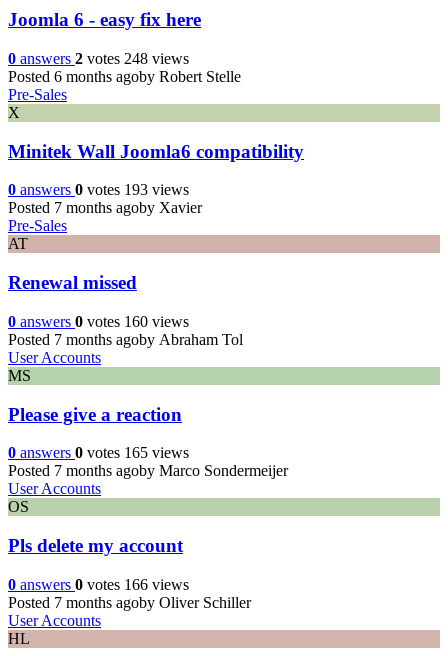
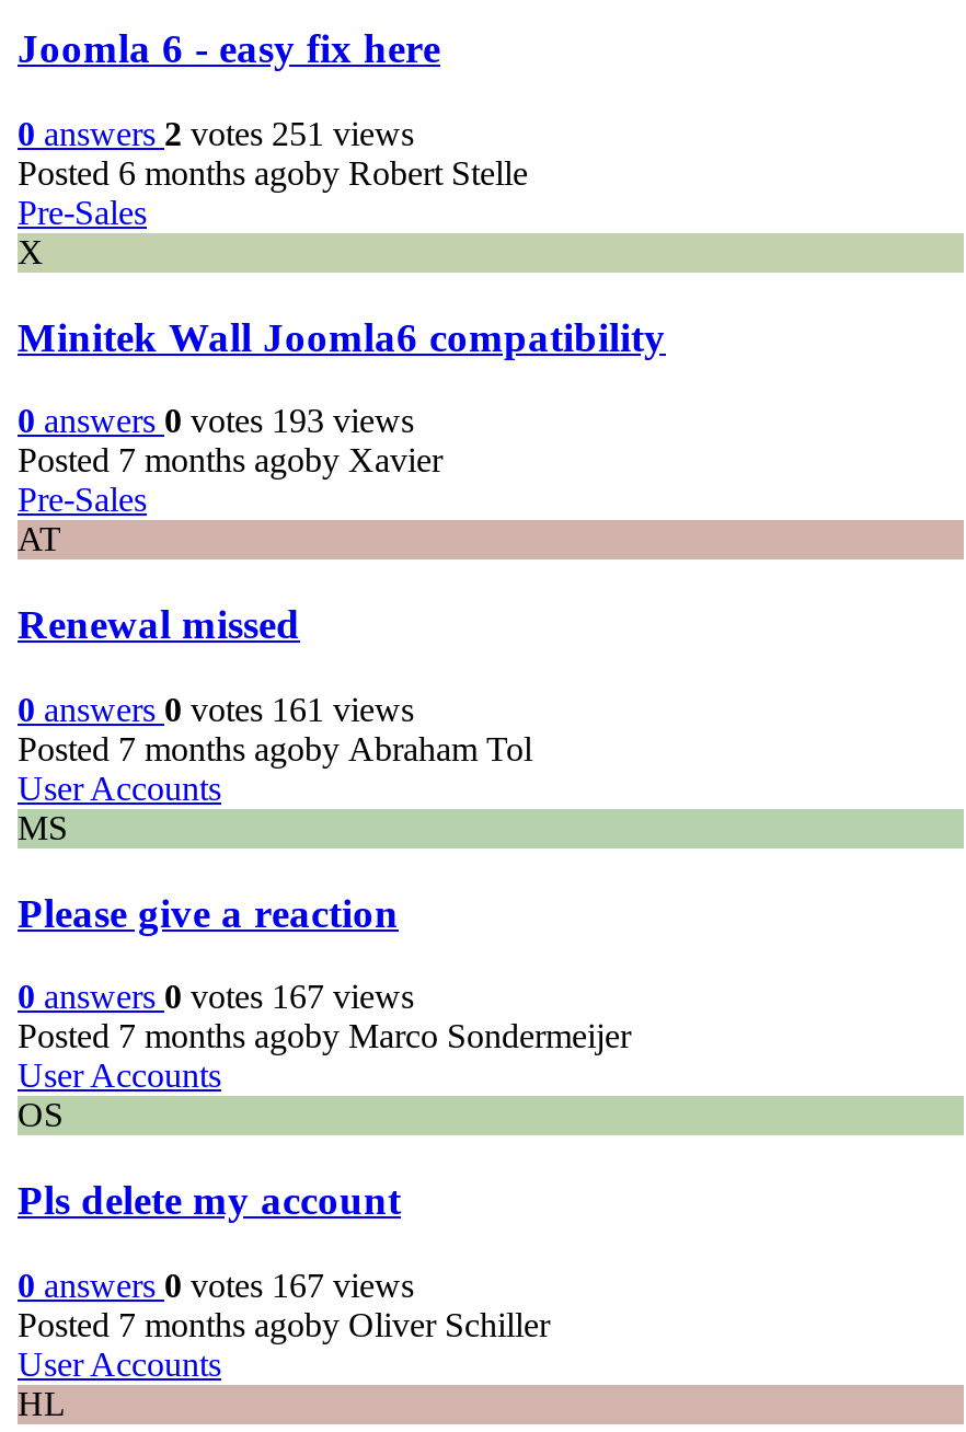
- 0 answers 2 votes 248 views
+ 0 answers 2 votes 251 views

- 0 answers 0 votes 160 views
+ 0 answers 0 votes 161 views

- 0 answers 0 votes 165 views
+ 0 answers 0 votes 167 views

- 0 answers 0 votes 166 views
+ 0 answers 0 votes 167 views
